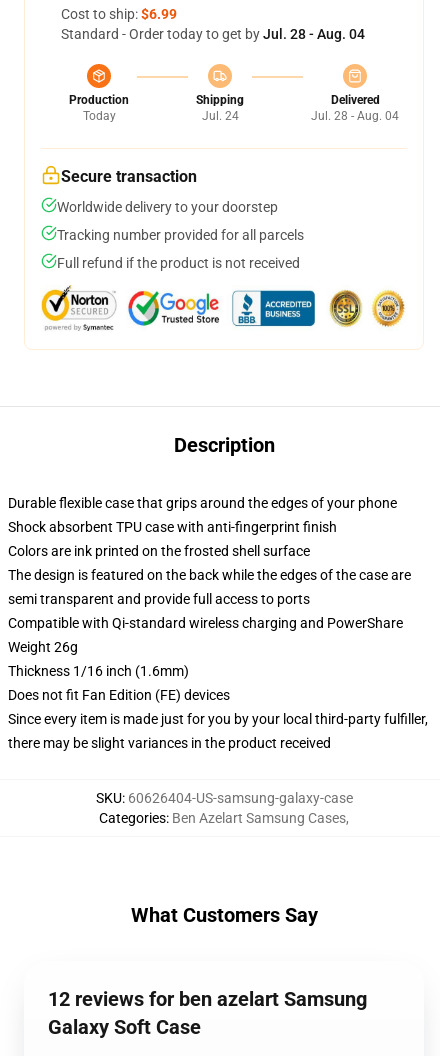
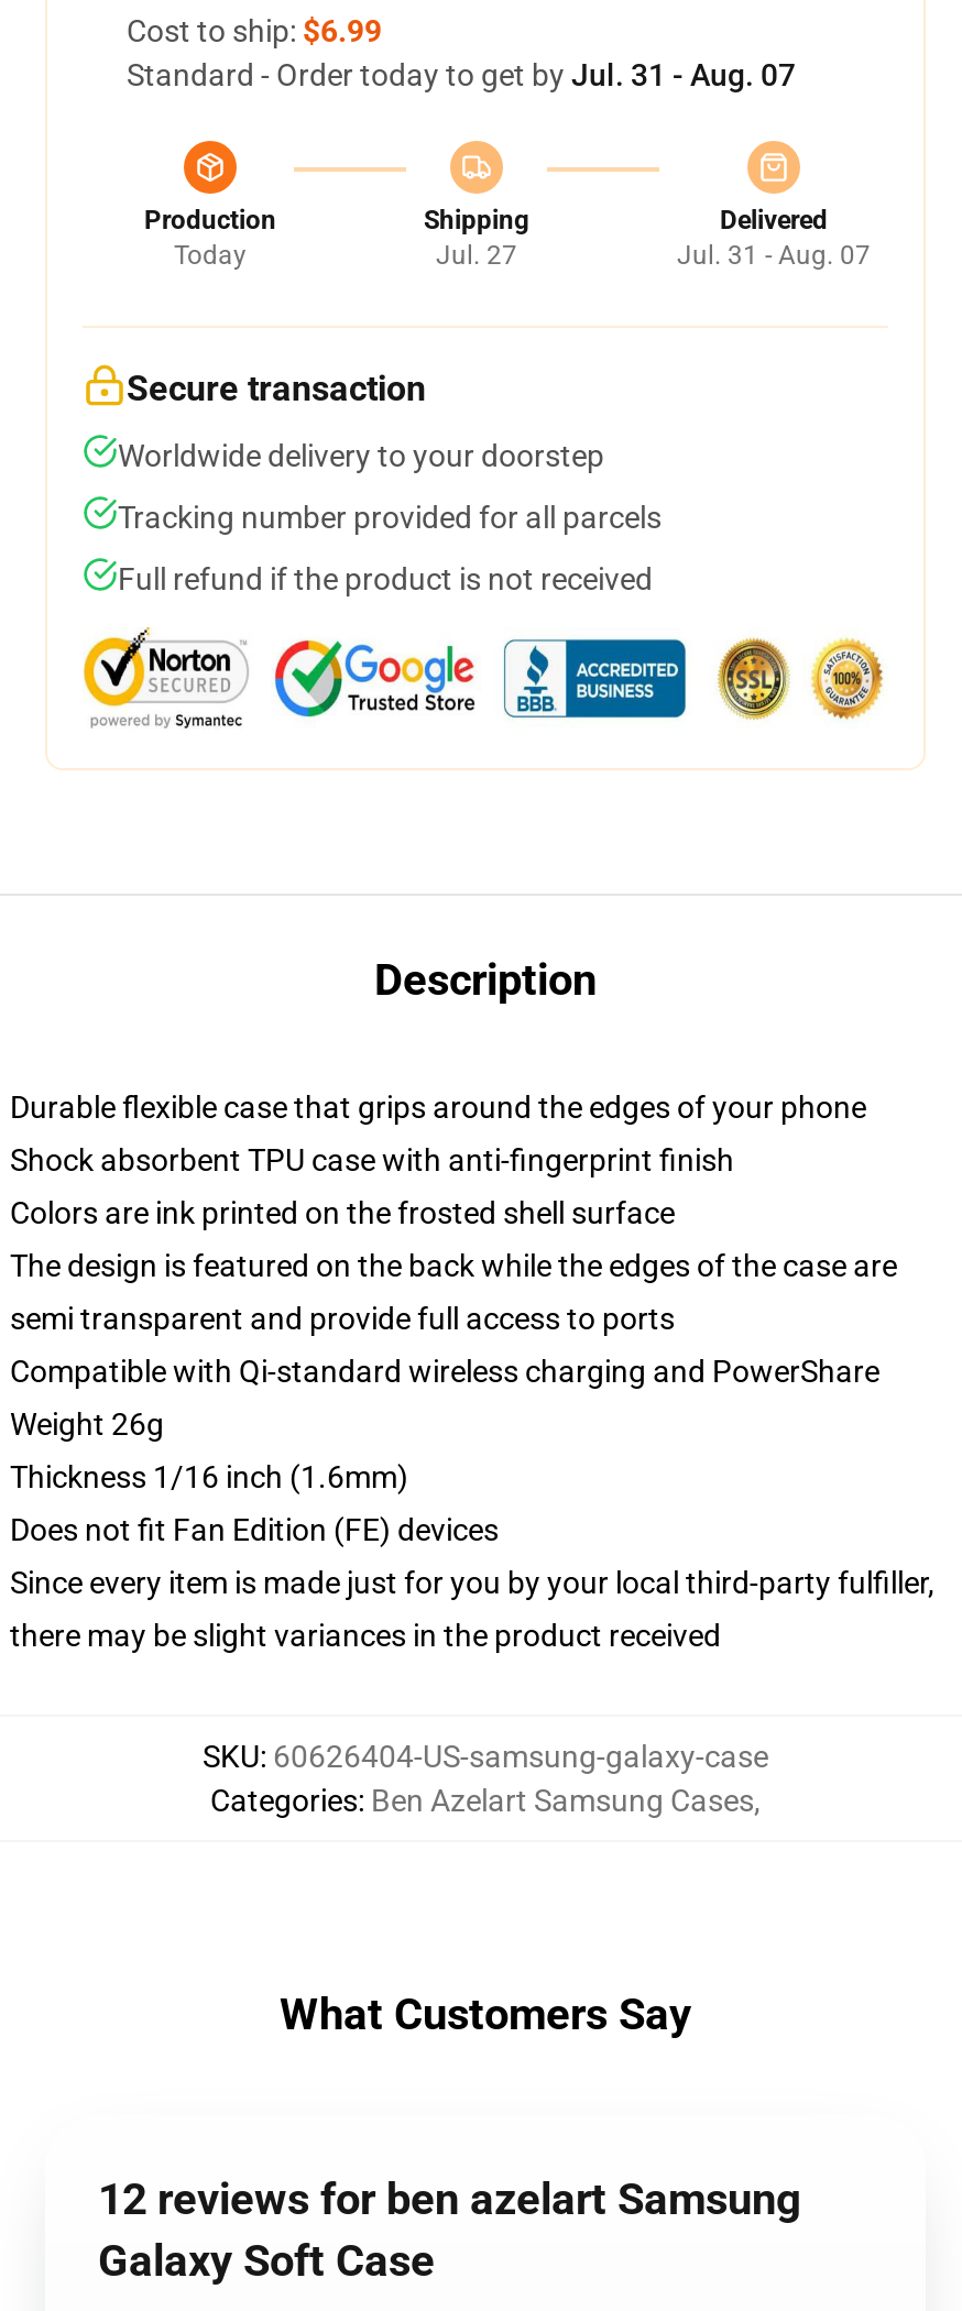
- Standard - Order today to get by Jul. 28 - Aug. 04
+ Standard - Order today to get by Jul. 31 - Aug. 07

- Jul. 24
+ Jul. 27

- Jul. 28 - Aug. 04
+ Jul. 31 - Aug. 07
